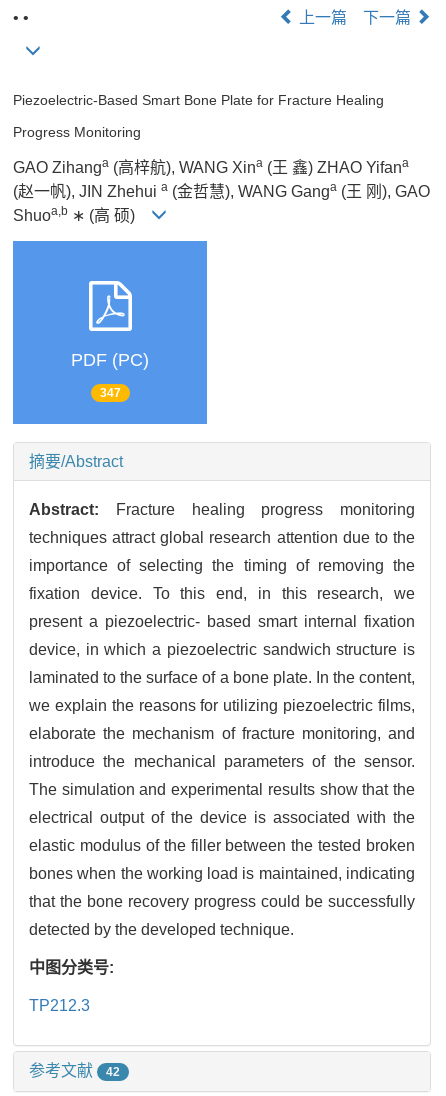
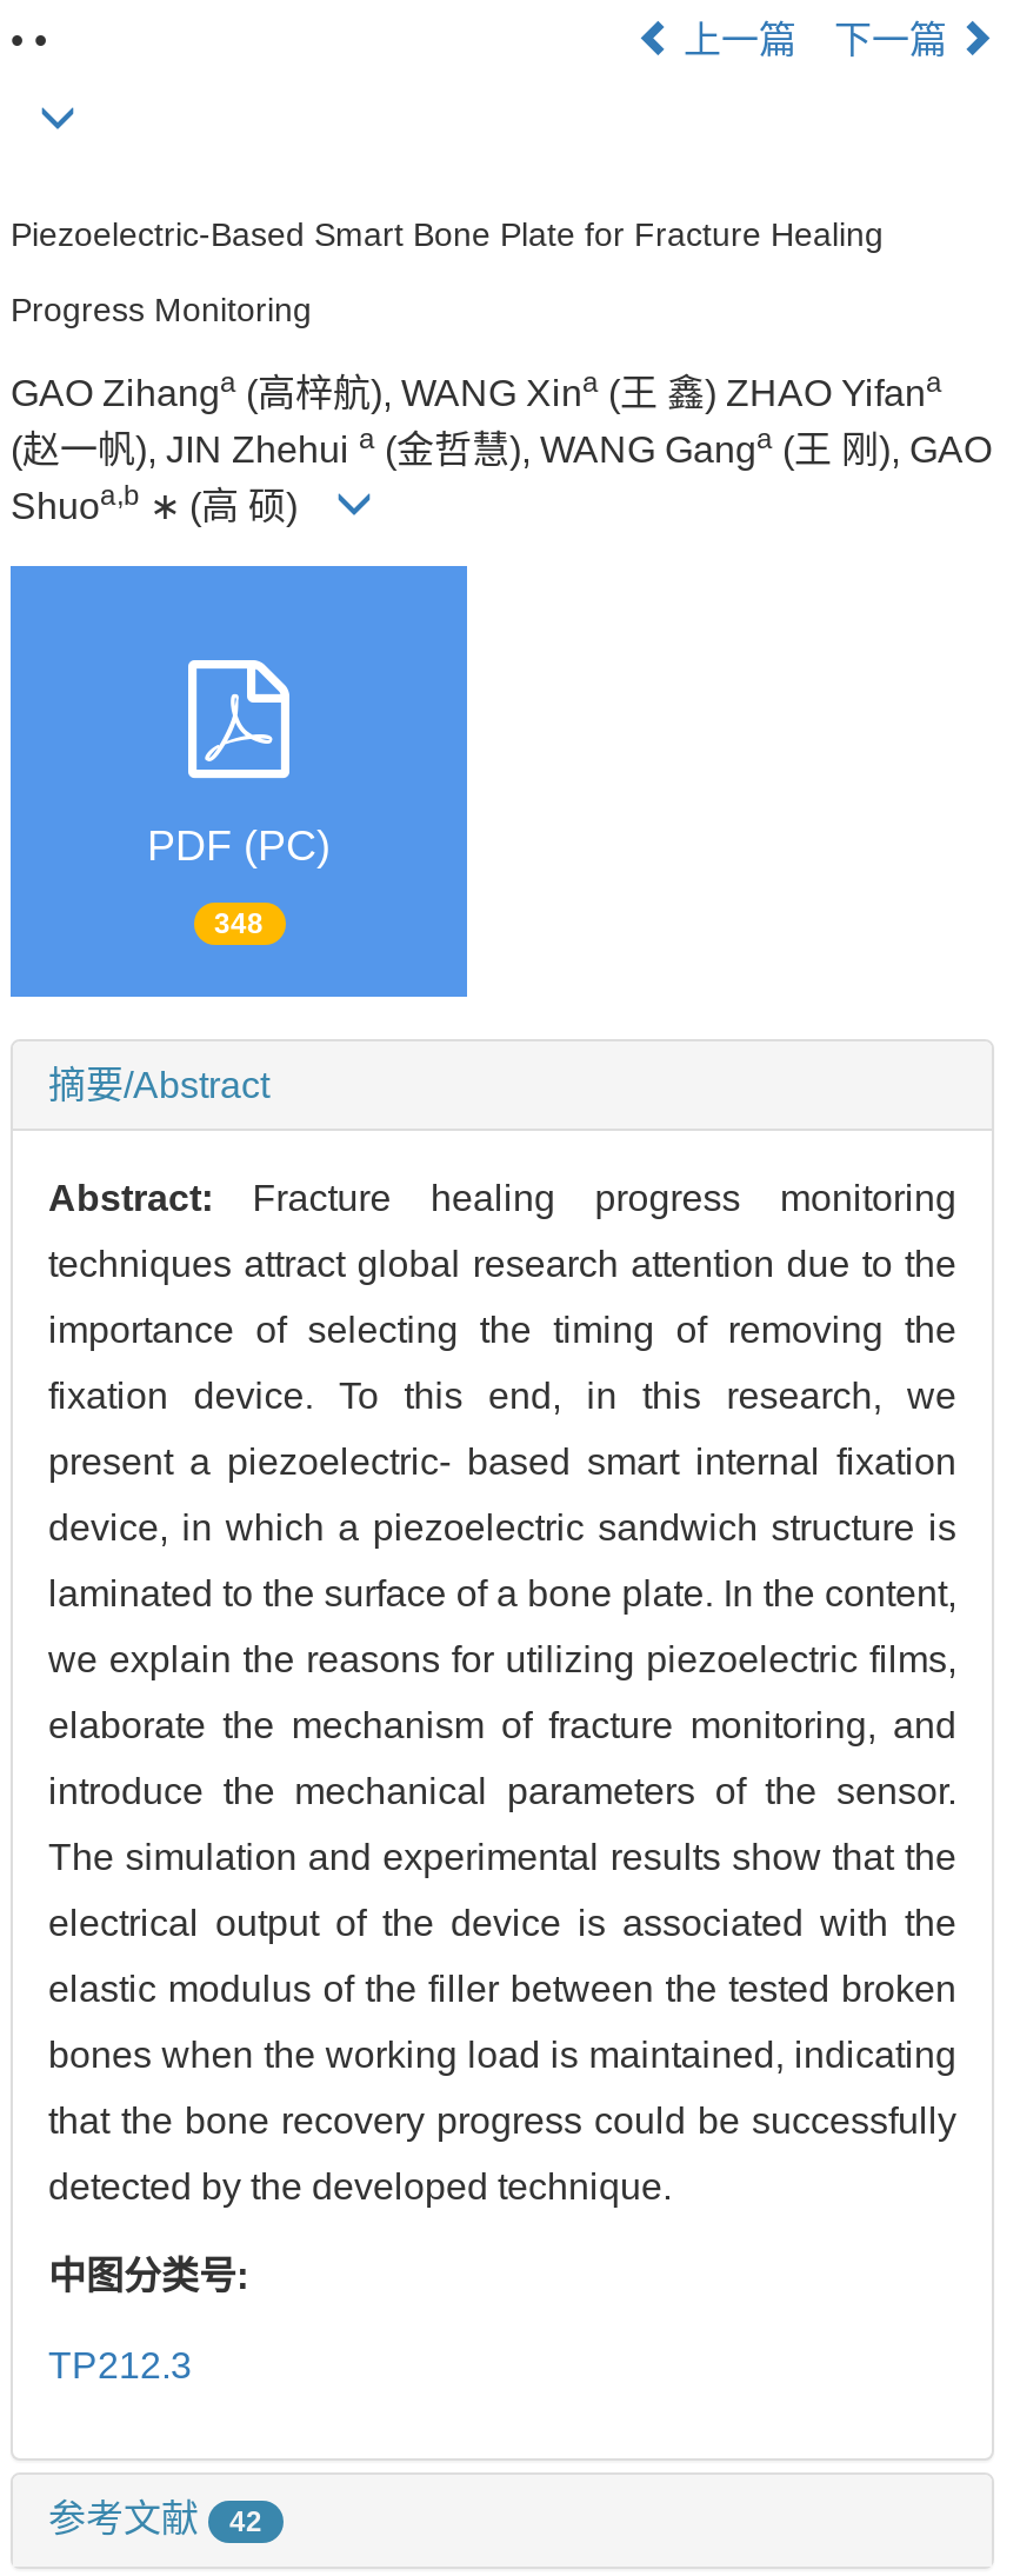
- 347
+ 348
